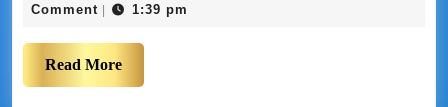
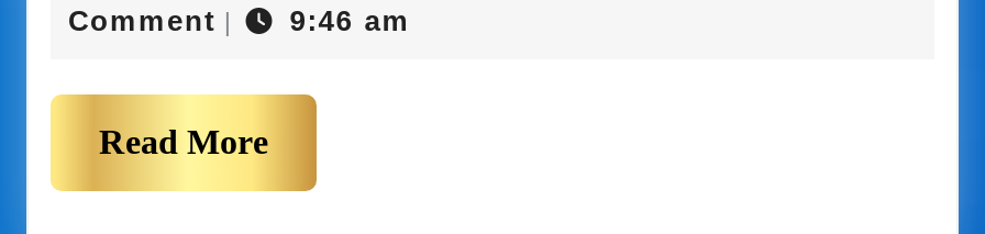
- 1:39 pm
+ 9:46 am
